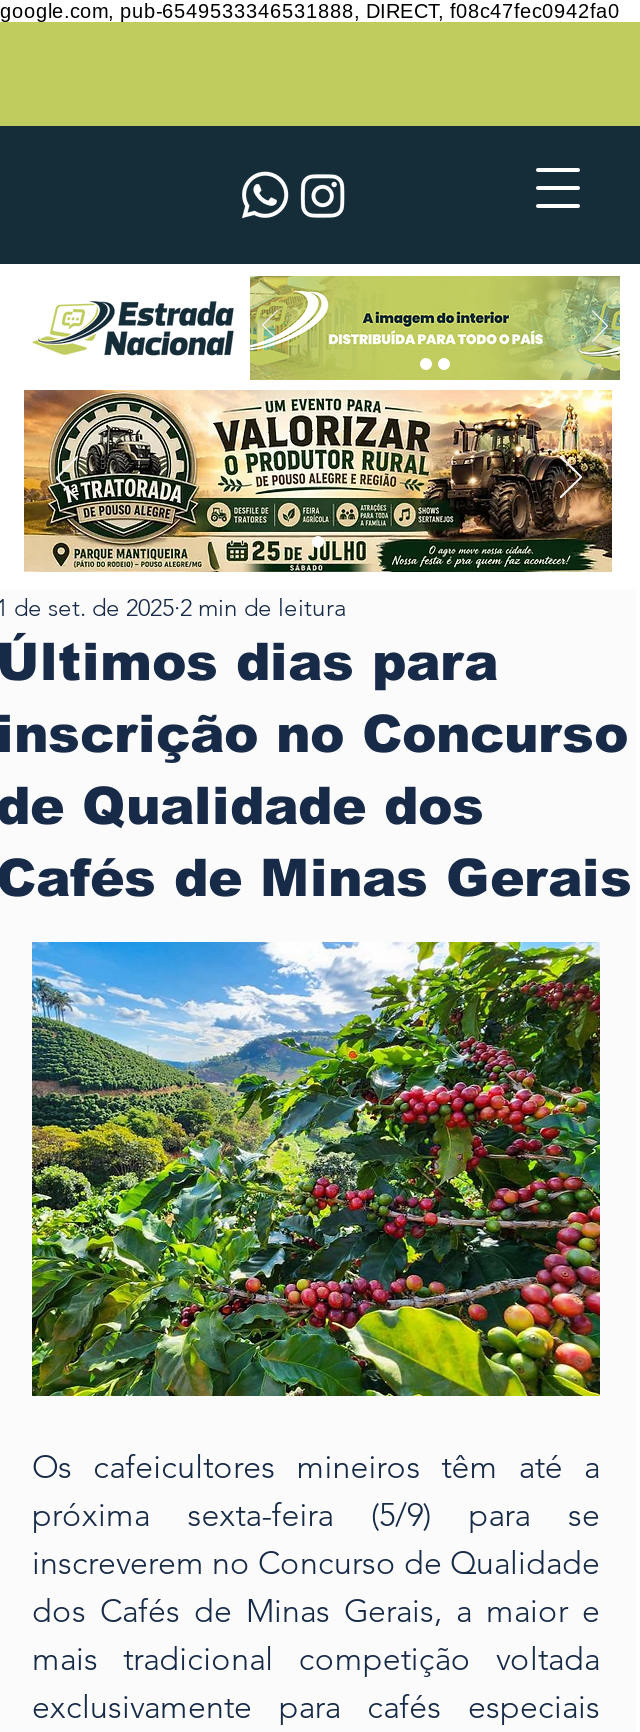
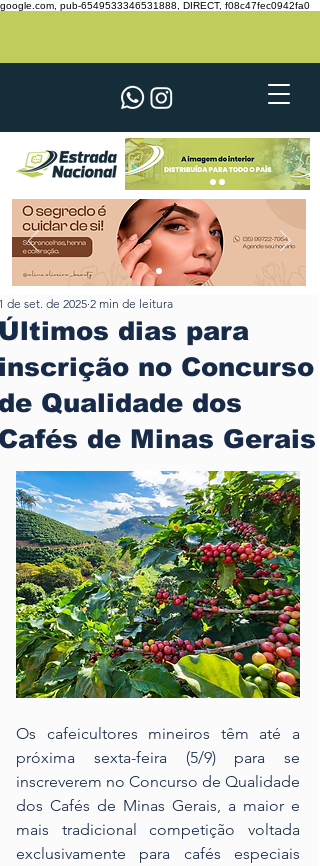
- [image]
+ [image]
